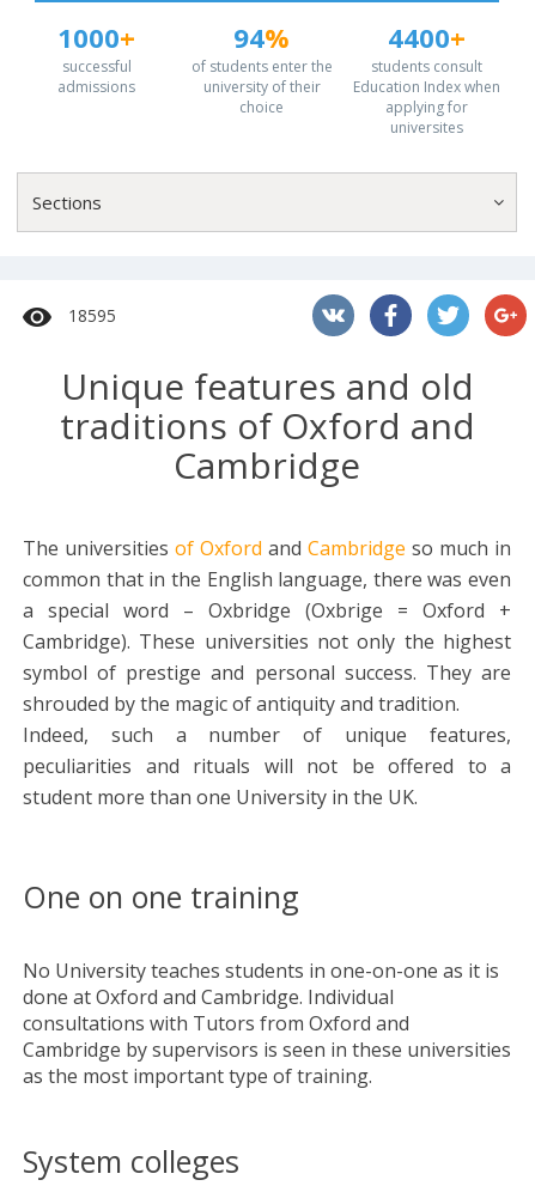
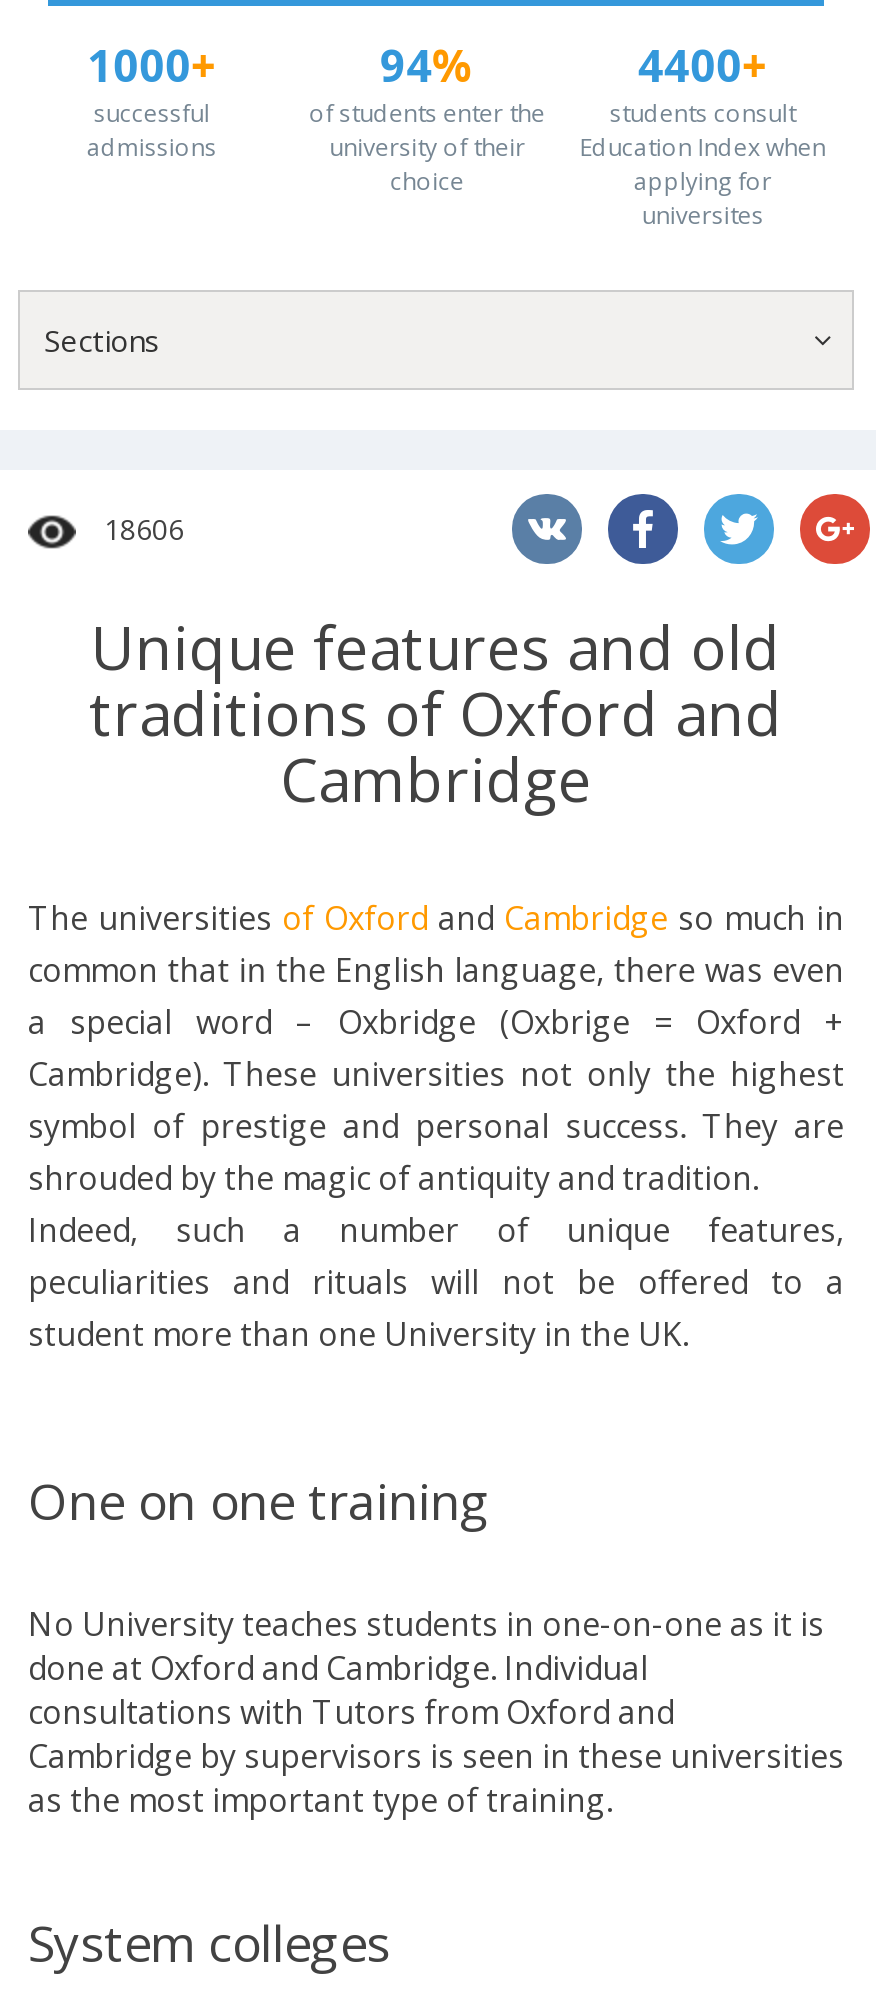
- 18595
+ 18606
